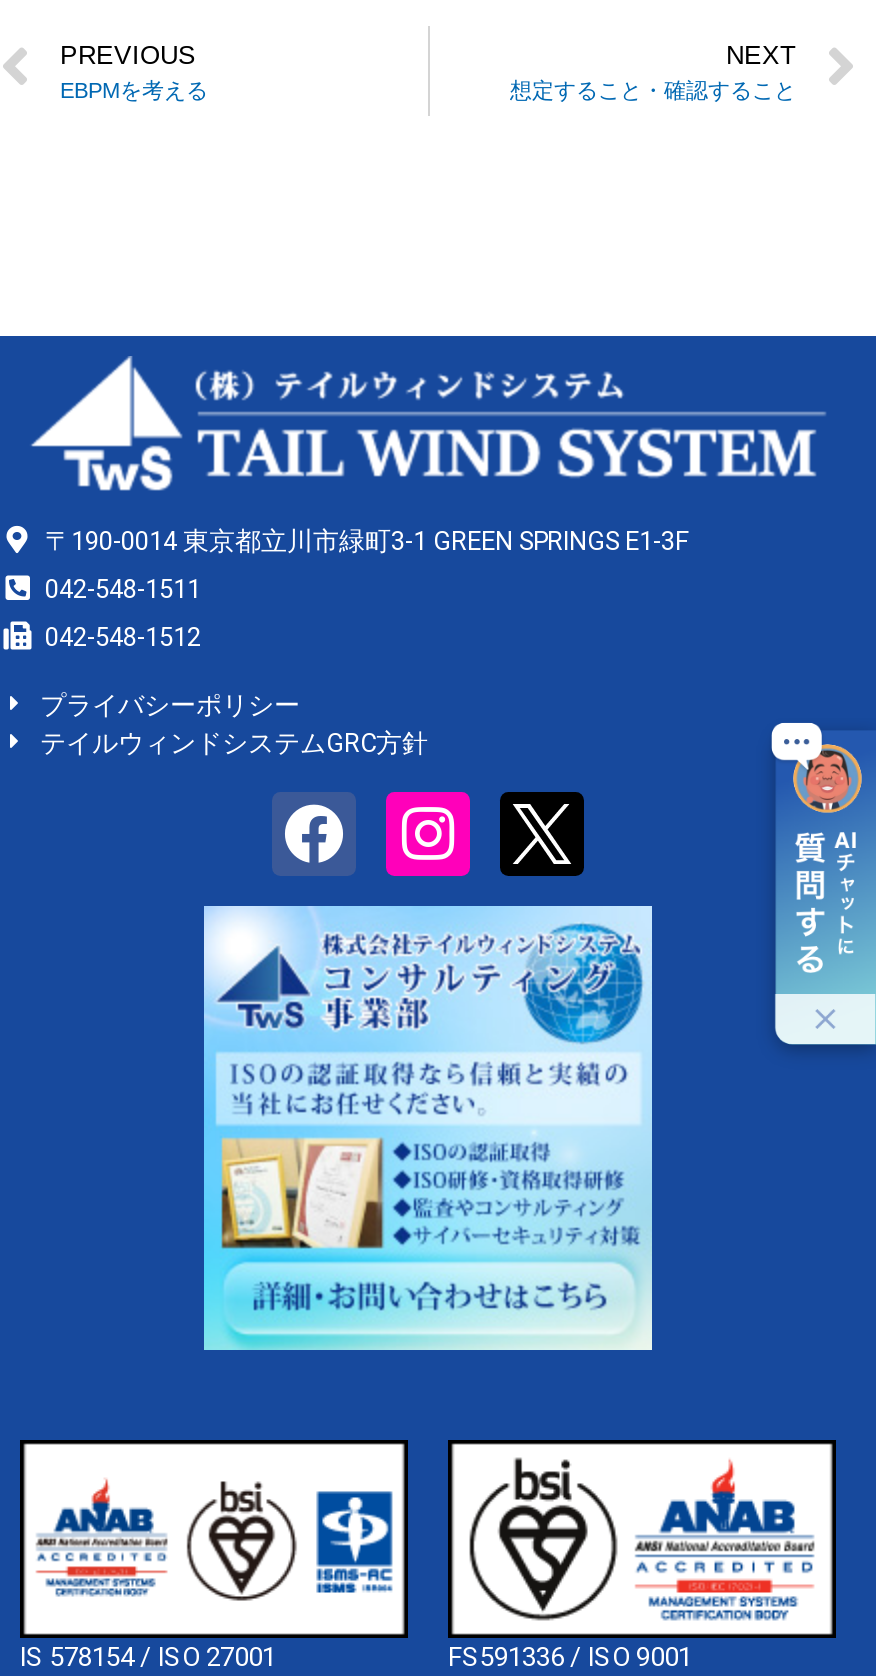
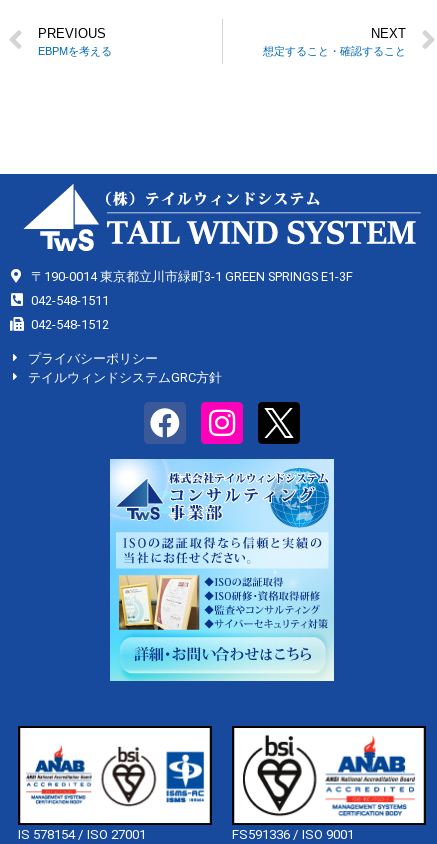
- [image]
